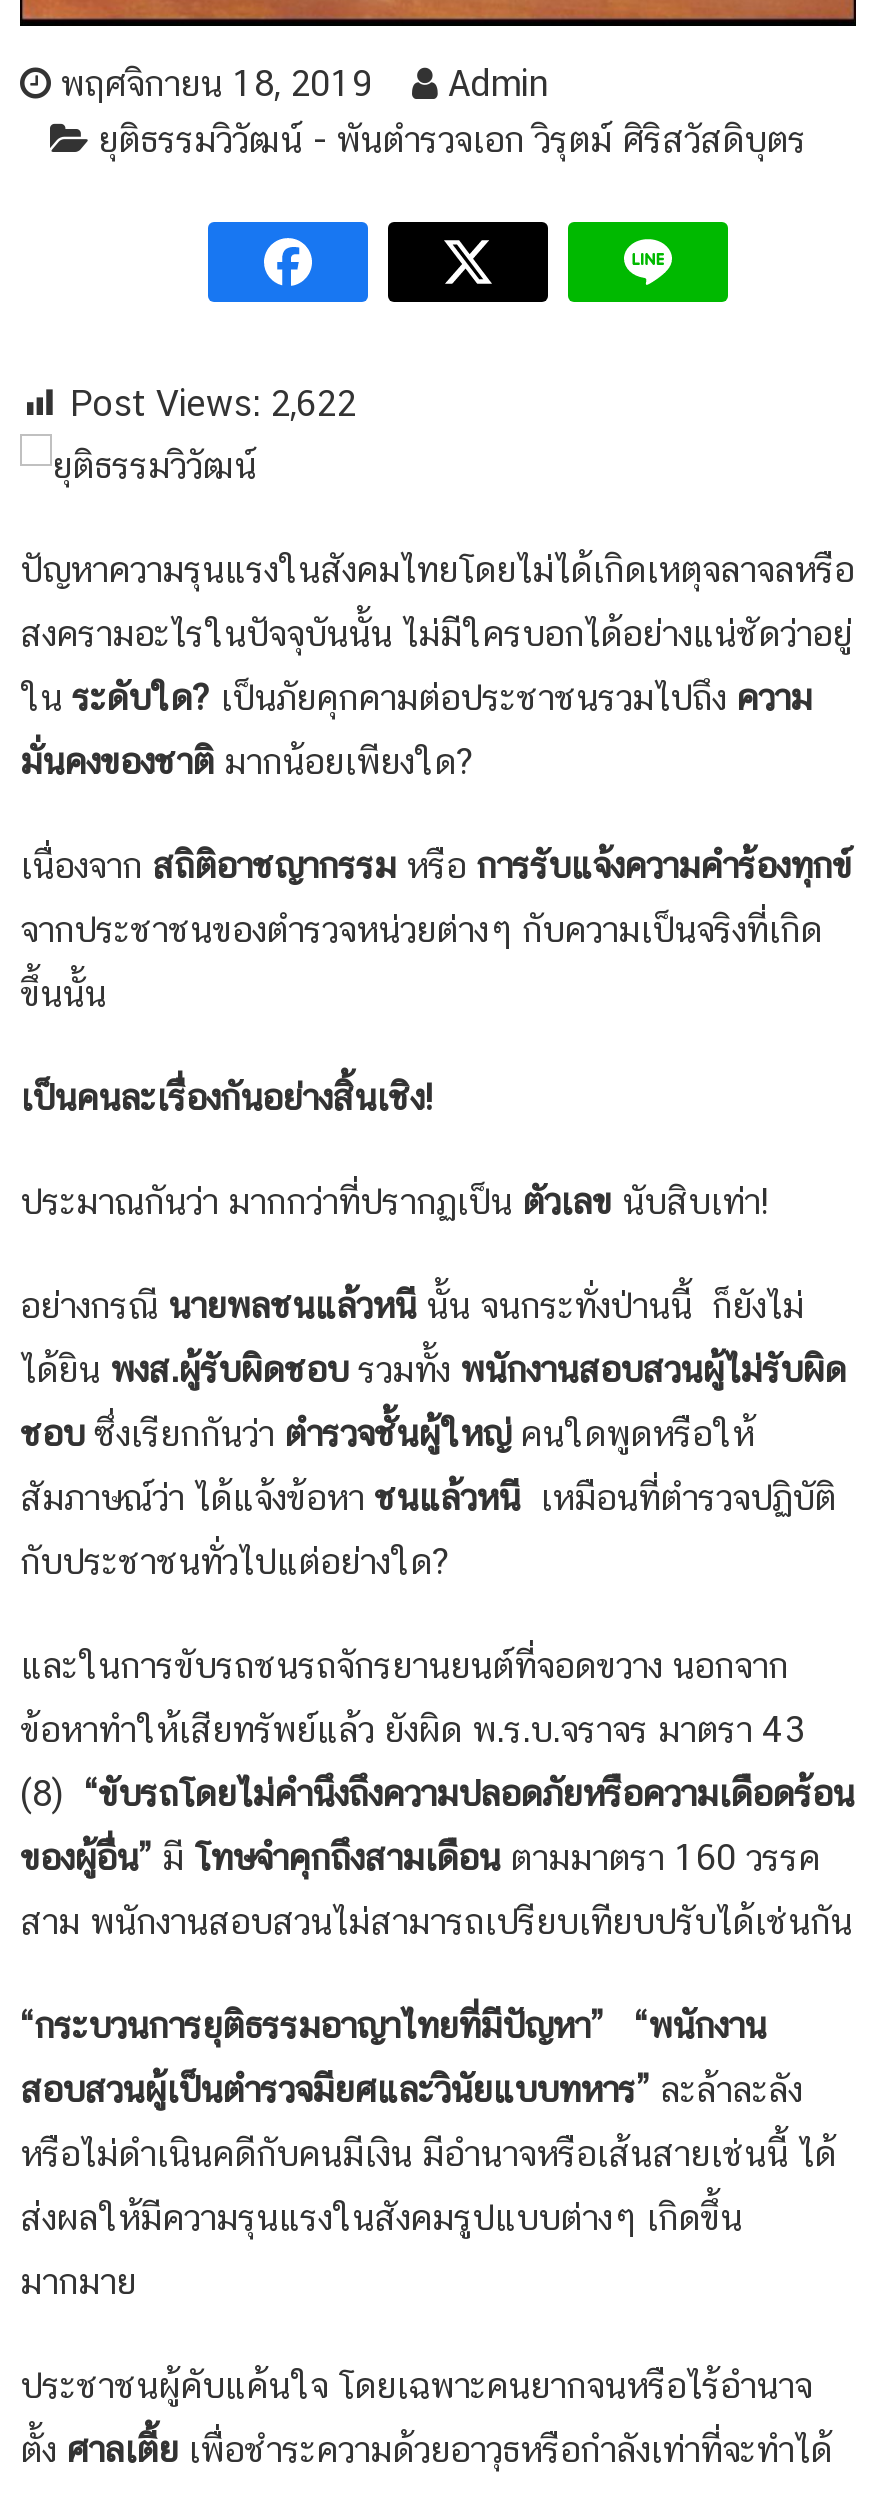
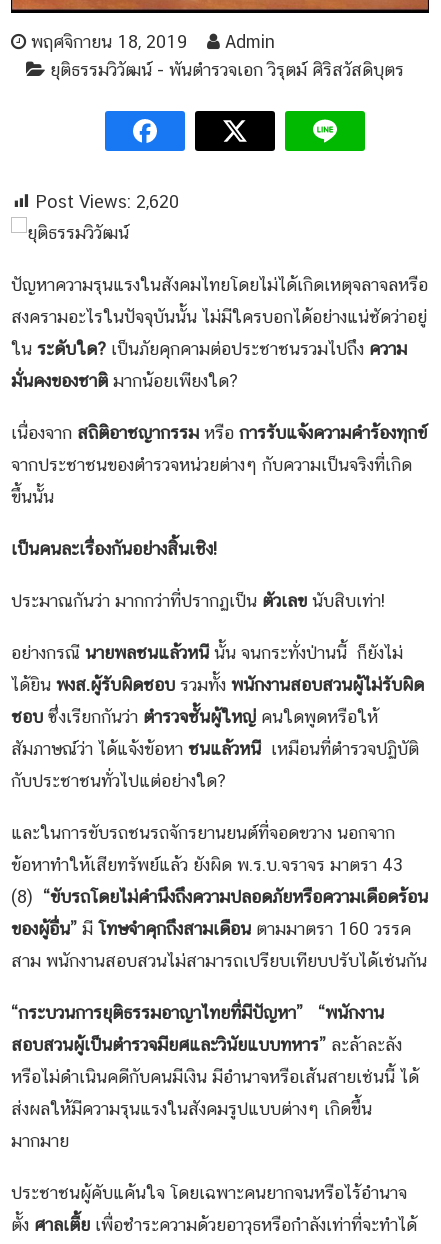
- Post Views: 2,622
+ Post Views: 2,620
